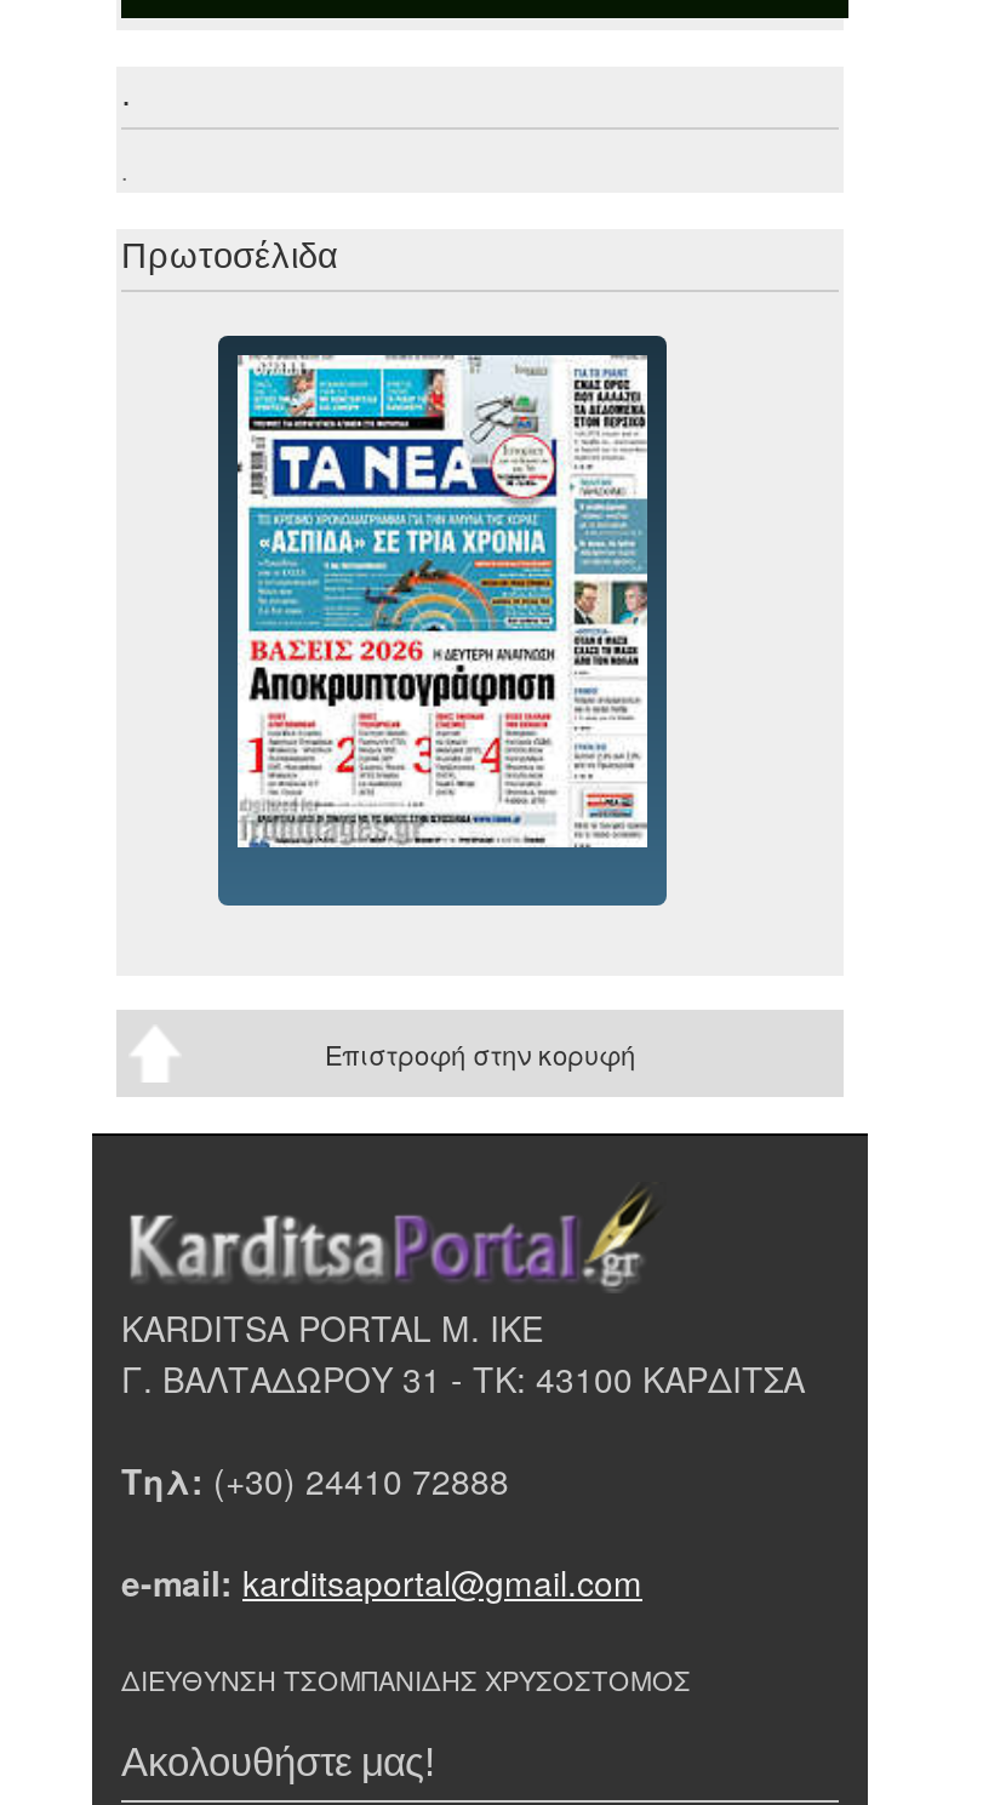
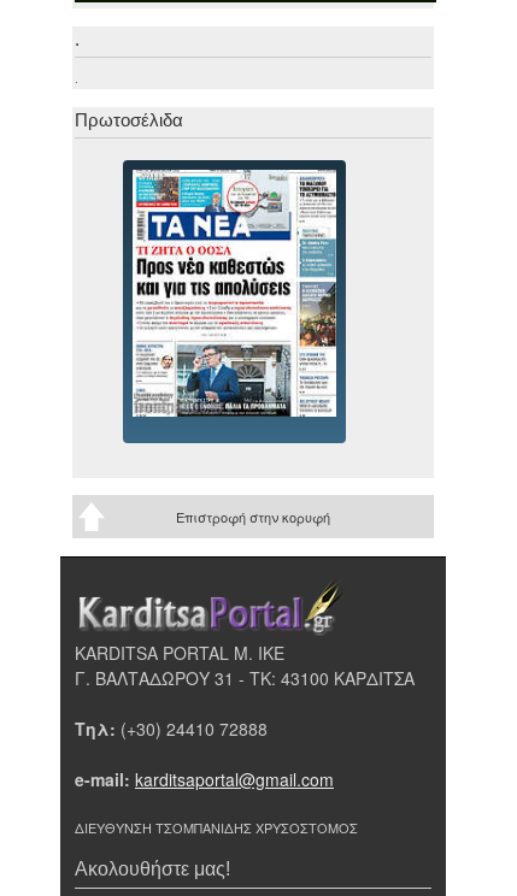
- [image]
+ [image]
